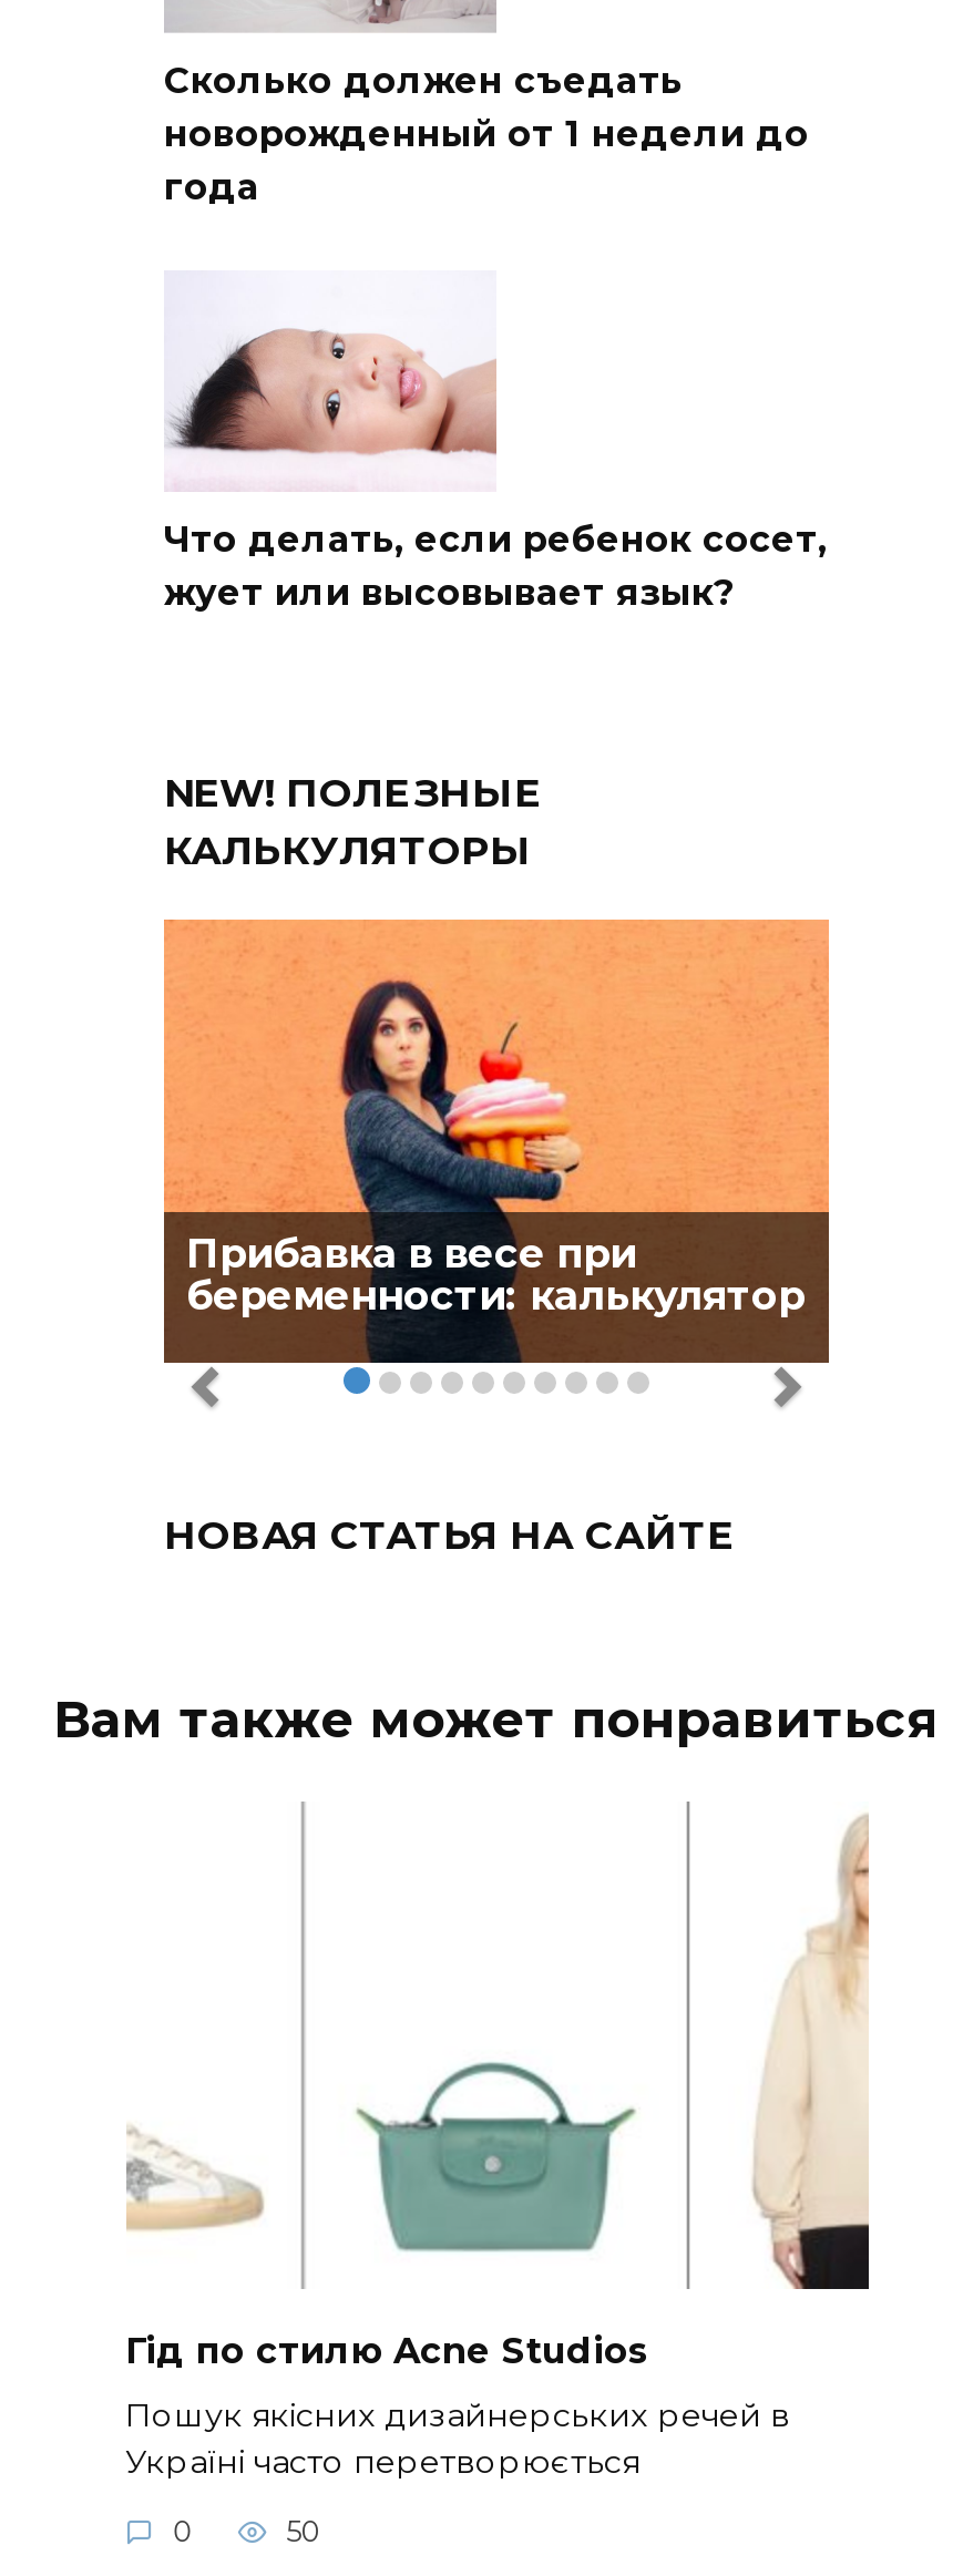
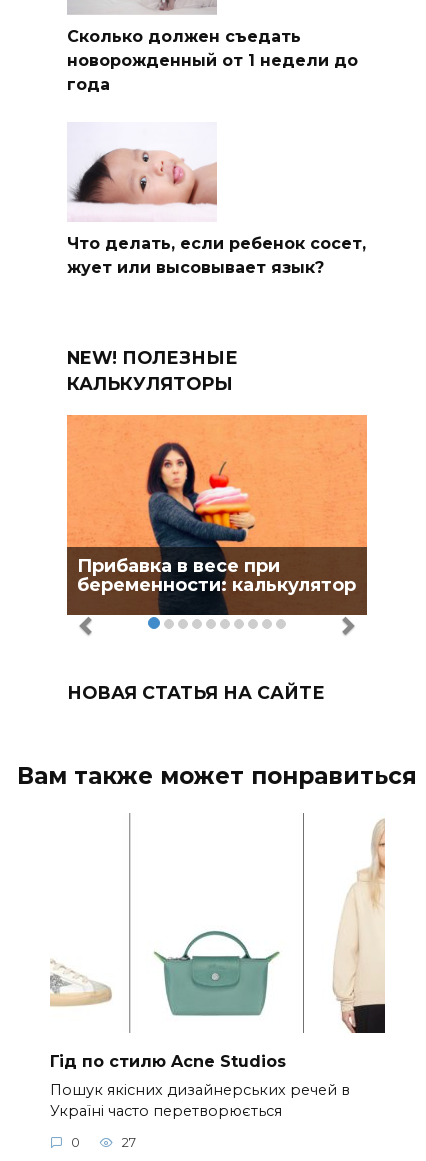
- 50
+ 27
